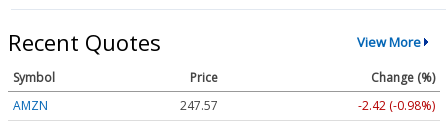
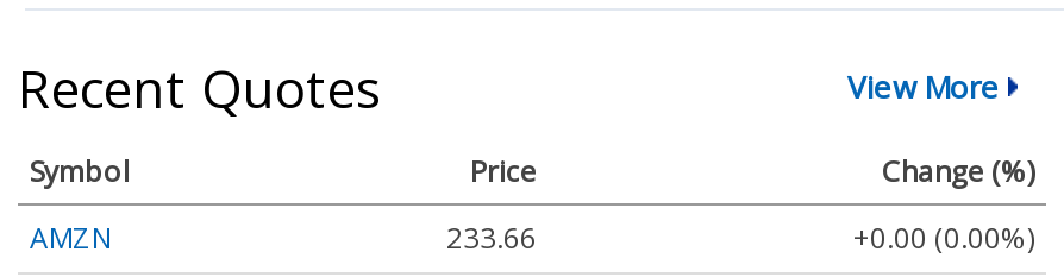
- 247.57
+ 233.66

- -2.42 (-0.98%)
+ +0.00 (0.00%)
